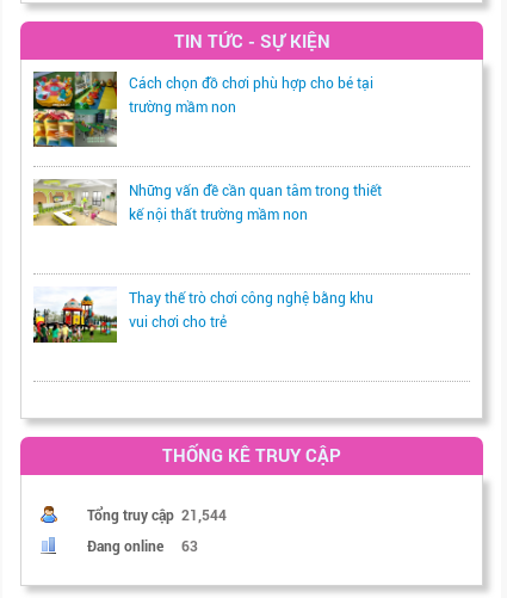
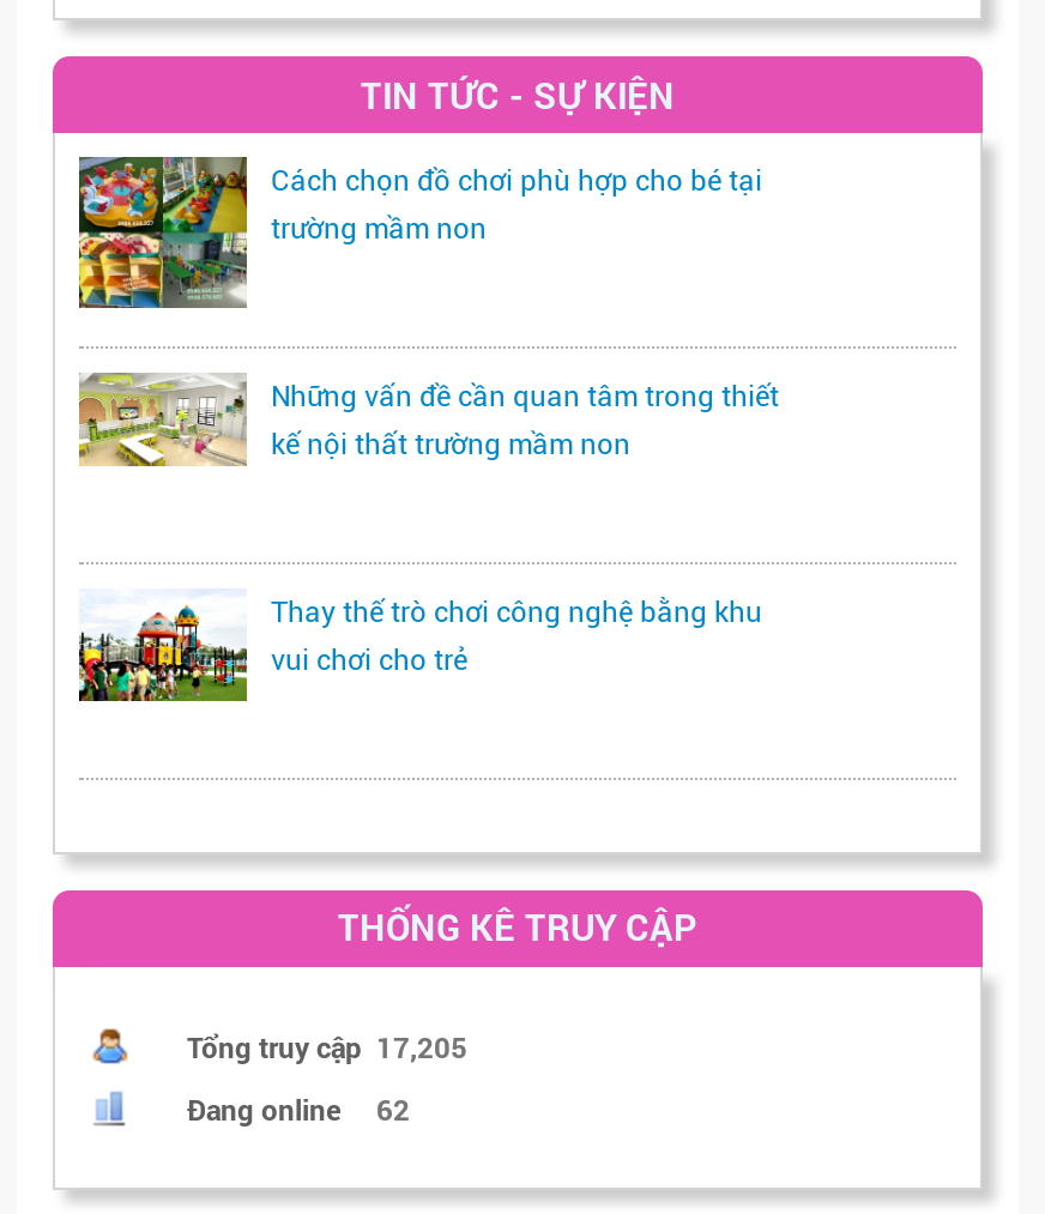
- Tổng truy cập 21,544
+ Tổng truy cập 17,205

- Đang online 63
+ Đang online 62
